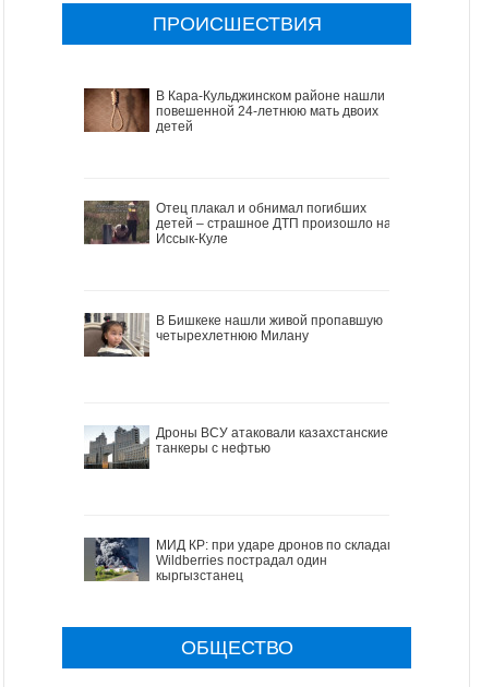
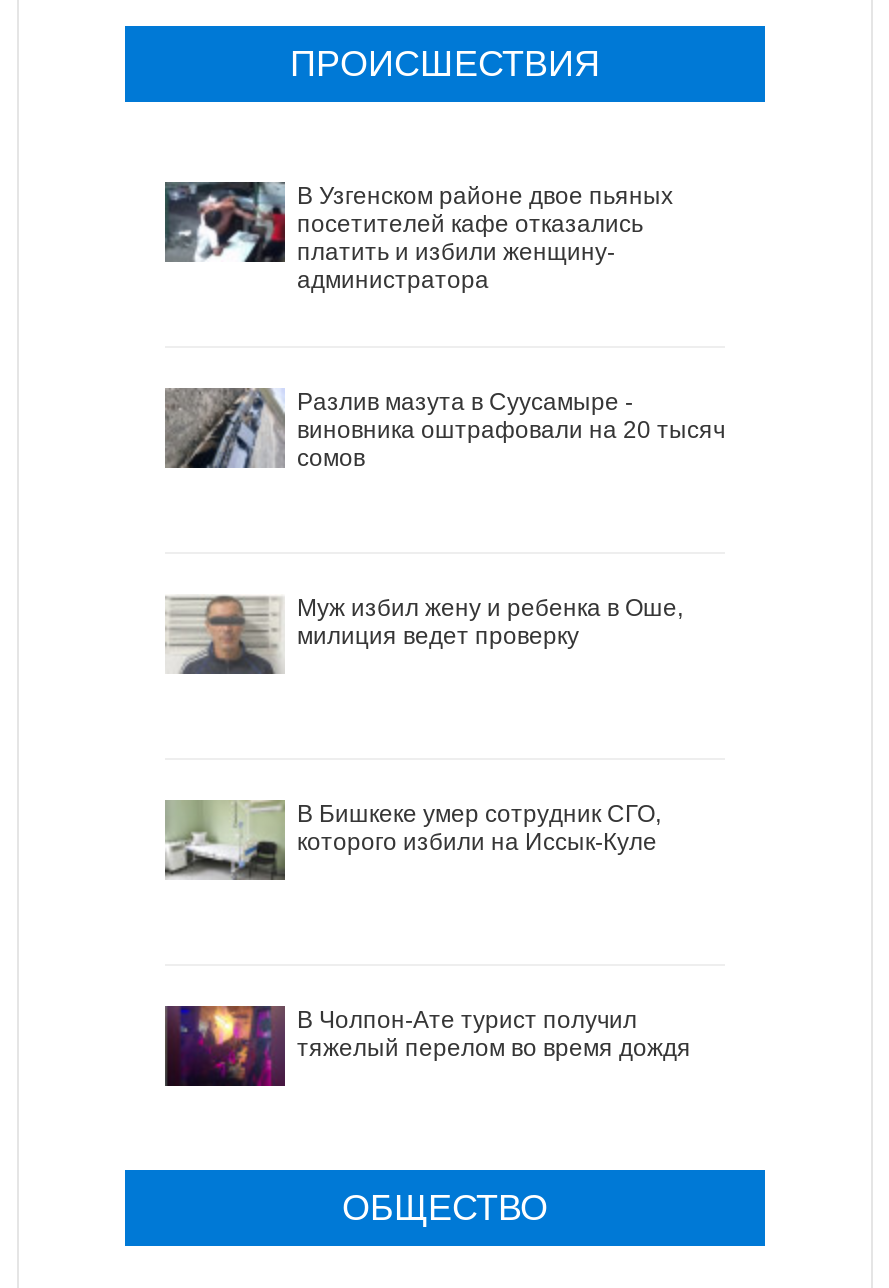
- [image]
- В Кара-Кульджинском районе нашли
- повешенной 24-летнюю мать двоих
- детей
+ [image]
+ В Узгенском районе двое пьяных
+ посетителей кафе отказались
+ платить и избили женщину-
+ администратора

- [image]
- Отец плакал и обнимал погибших
- детей – страшное ДТП произошло на
- Иссык-Куле
+ [image]
+ Разлив мазута в Суусамыре -
+ виновника оштрафовали на 20 тысяч
+ сомов

- [image]
- В Бишкеке нашли живой пропавшую
- четырехлетнюю Милану
+ [image]
+ Муж избил жену и ребенка в Оше,
+ милиция ведет проверку

- [image]
- Дроны ВСУ атаковали казахстанские
- танкеры с нефтью
+ [image]
+ В Бишкеке умер сотрудник СГО,
+ которого избили на Иссык-Куле

- [image]
- МИД КР: при ударе дронов по складам
- Wildberries пострадал один
- кыргызстанец
+ [image]
+ В Чолпон-Ате турист получил
+ тяжелый перелом во время дождя
